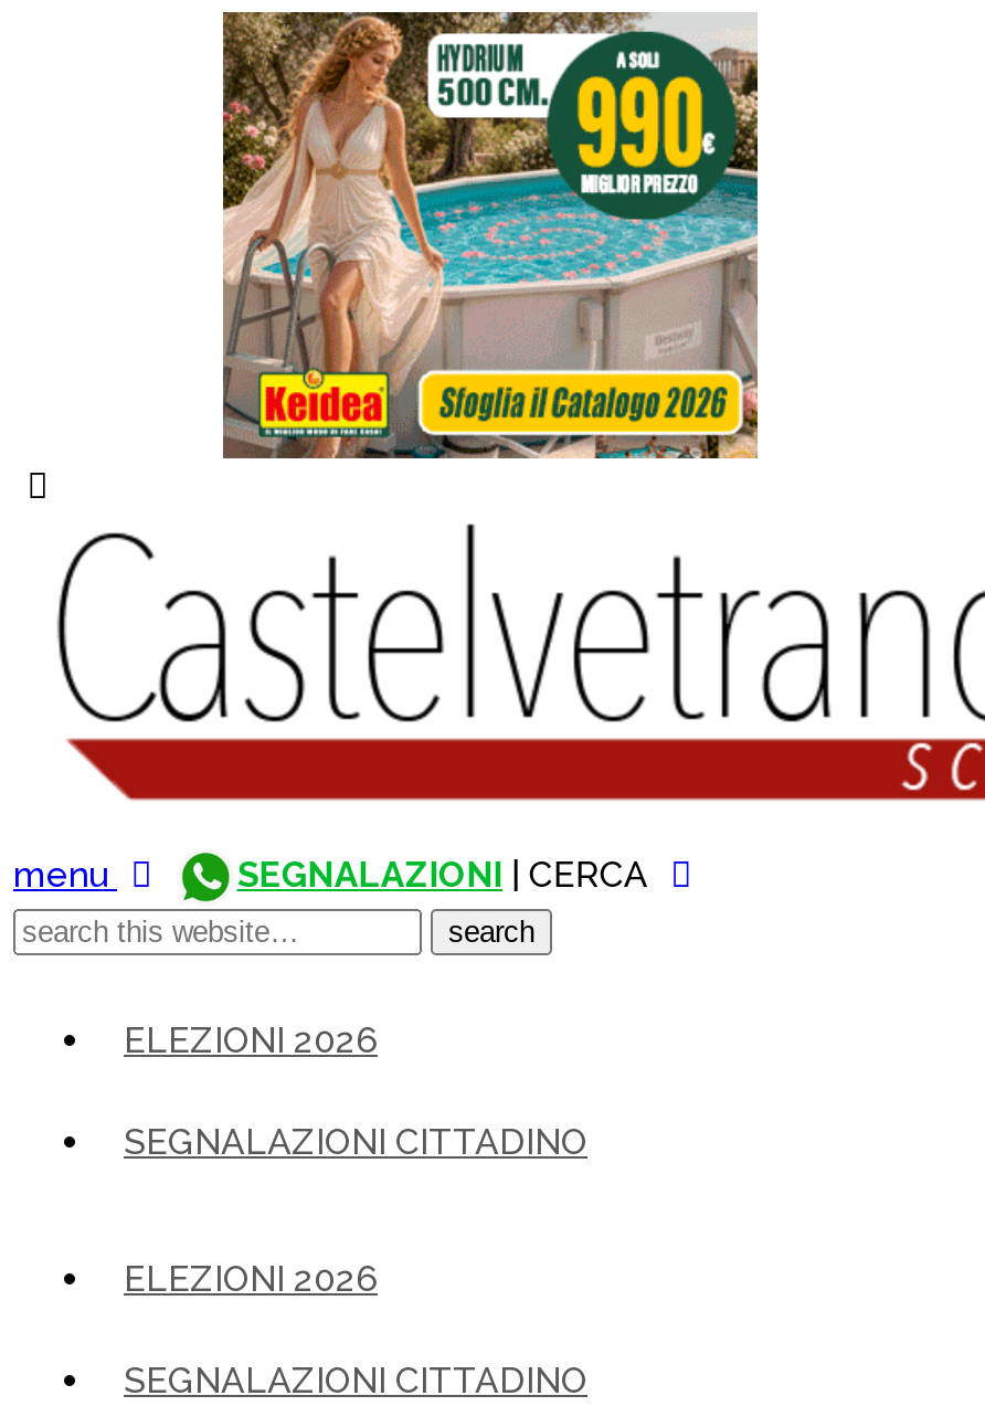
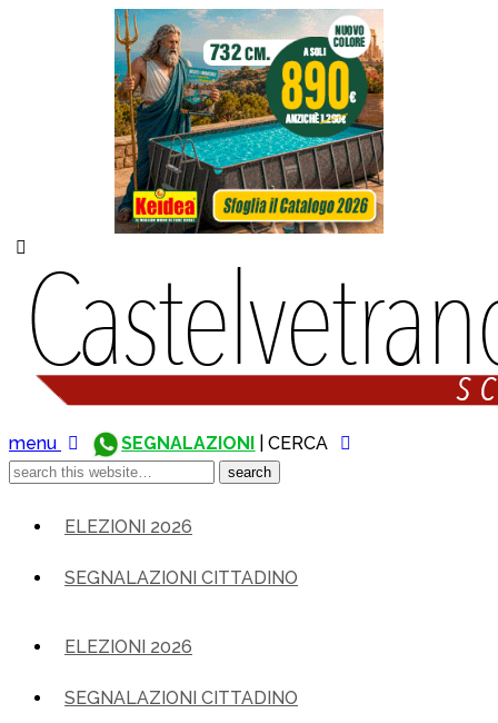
- [image]
+ [image]
